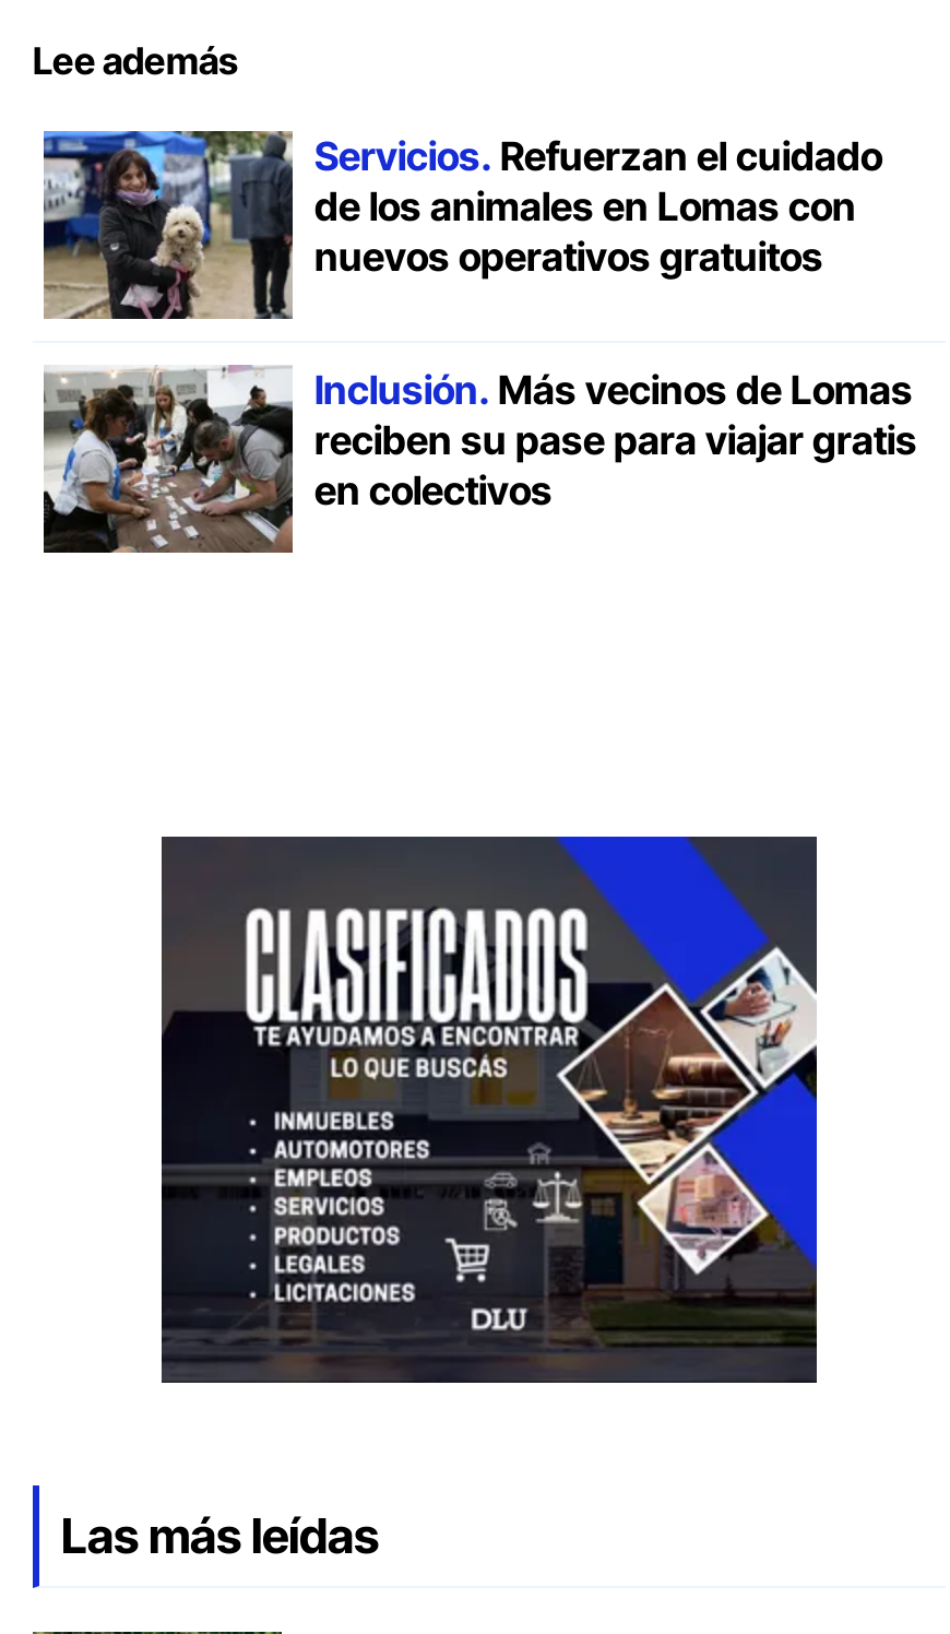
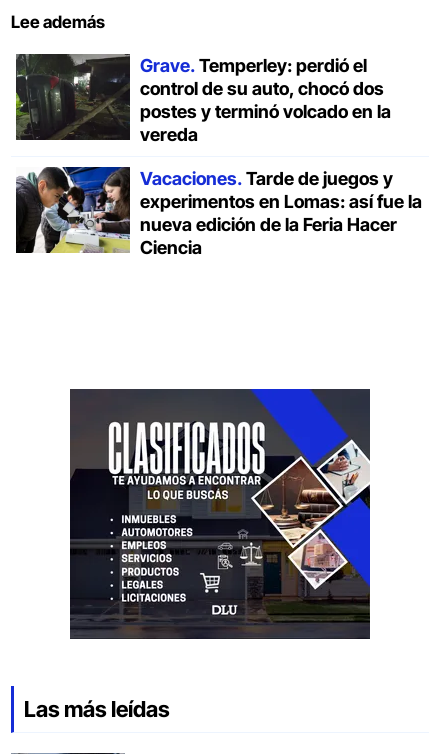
- [image]
- Servicios. Refuerzan el cuidado
- de los animales en Lomas con
- nuevos operativos gratuitos
+ [image]
+ Grave. Temperley: perdió el
+ control de su auto, chocó dos
+ postes y terminó volcado en la
+ vereda

- [image]
- Inclusión. Más vecinos de Lomas
- reciben su pase para viajar gratis
- en colectivos
+ [image]
+ Vacaciones. Tarde de juegos y
+ experimentos en Lomas: así fue la
+ nueva edición de la Feria Hacer
+ Ciencia
